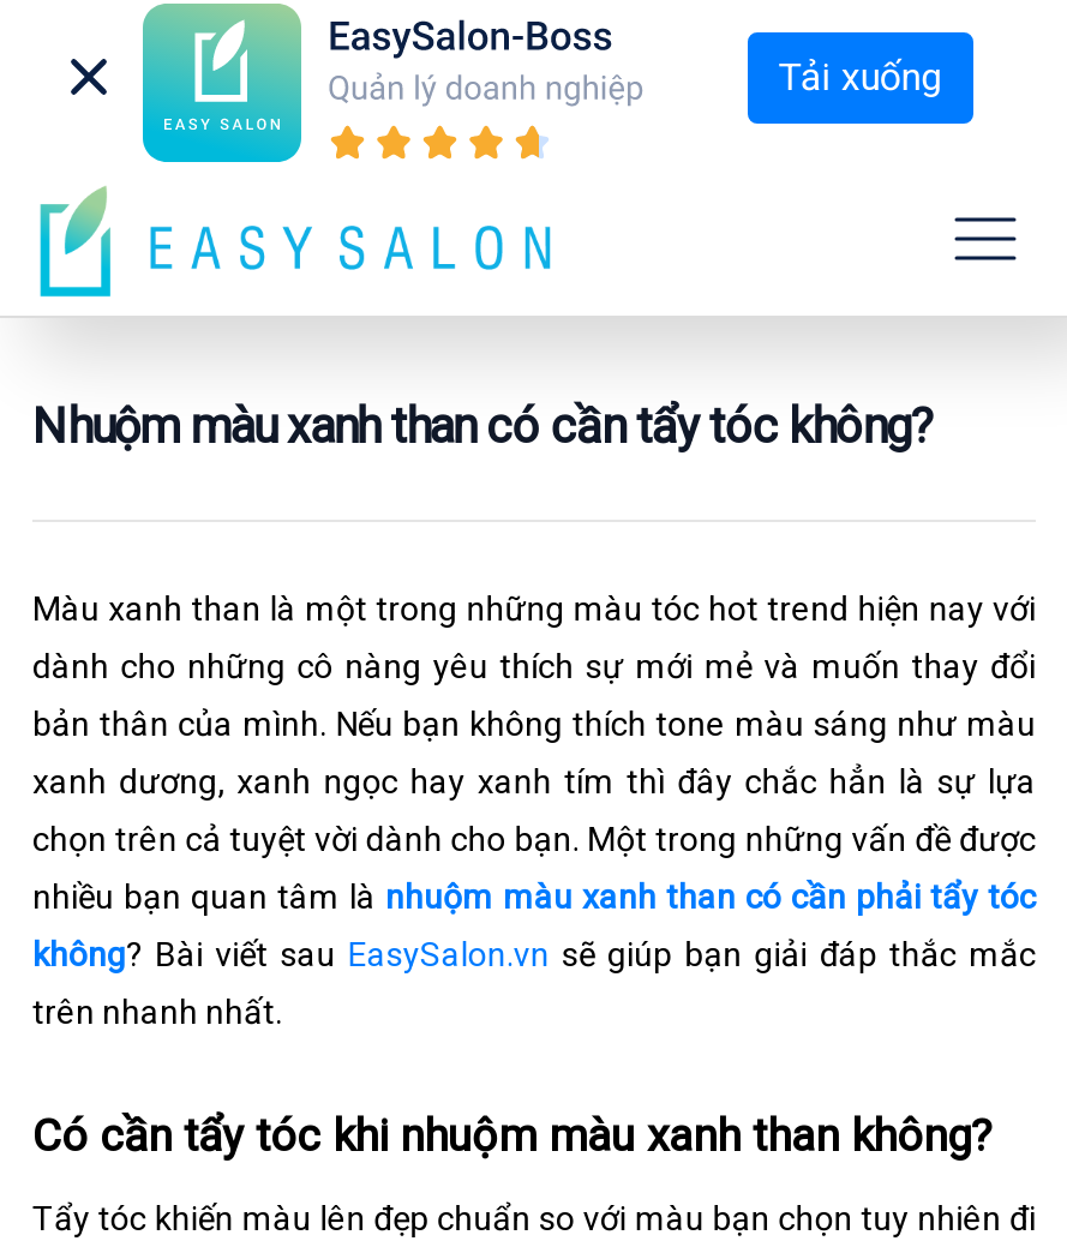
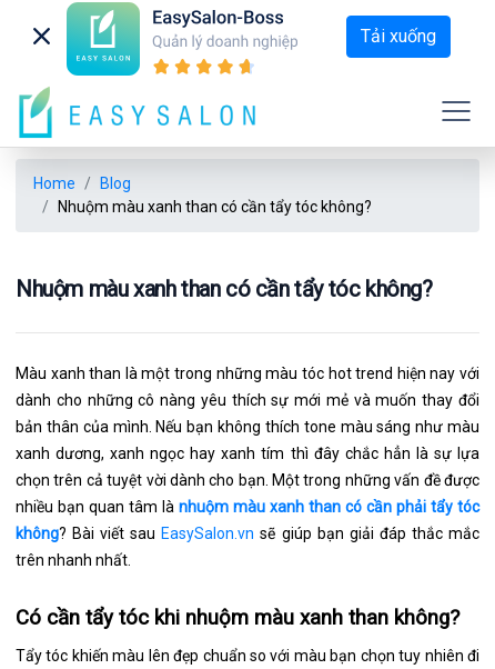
+ Home
+ Blog
+ Nhuộm màu xanh than có cần tẩy tóc không?
